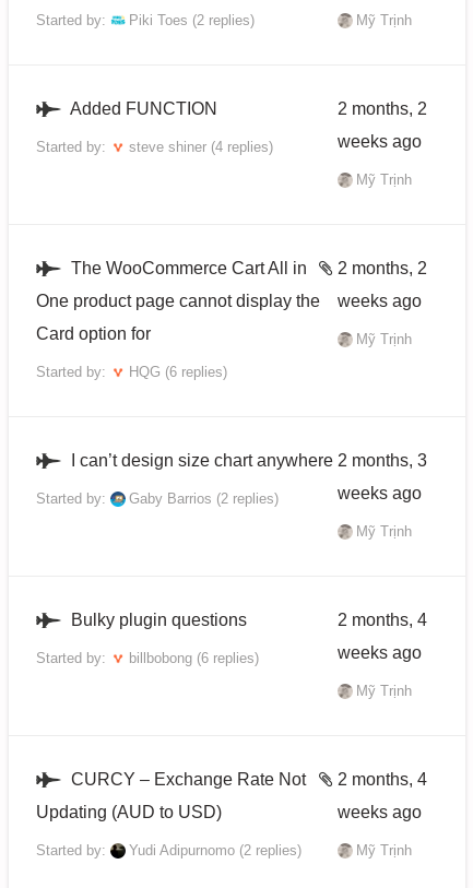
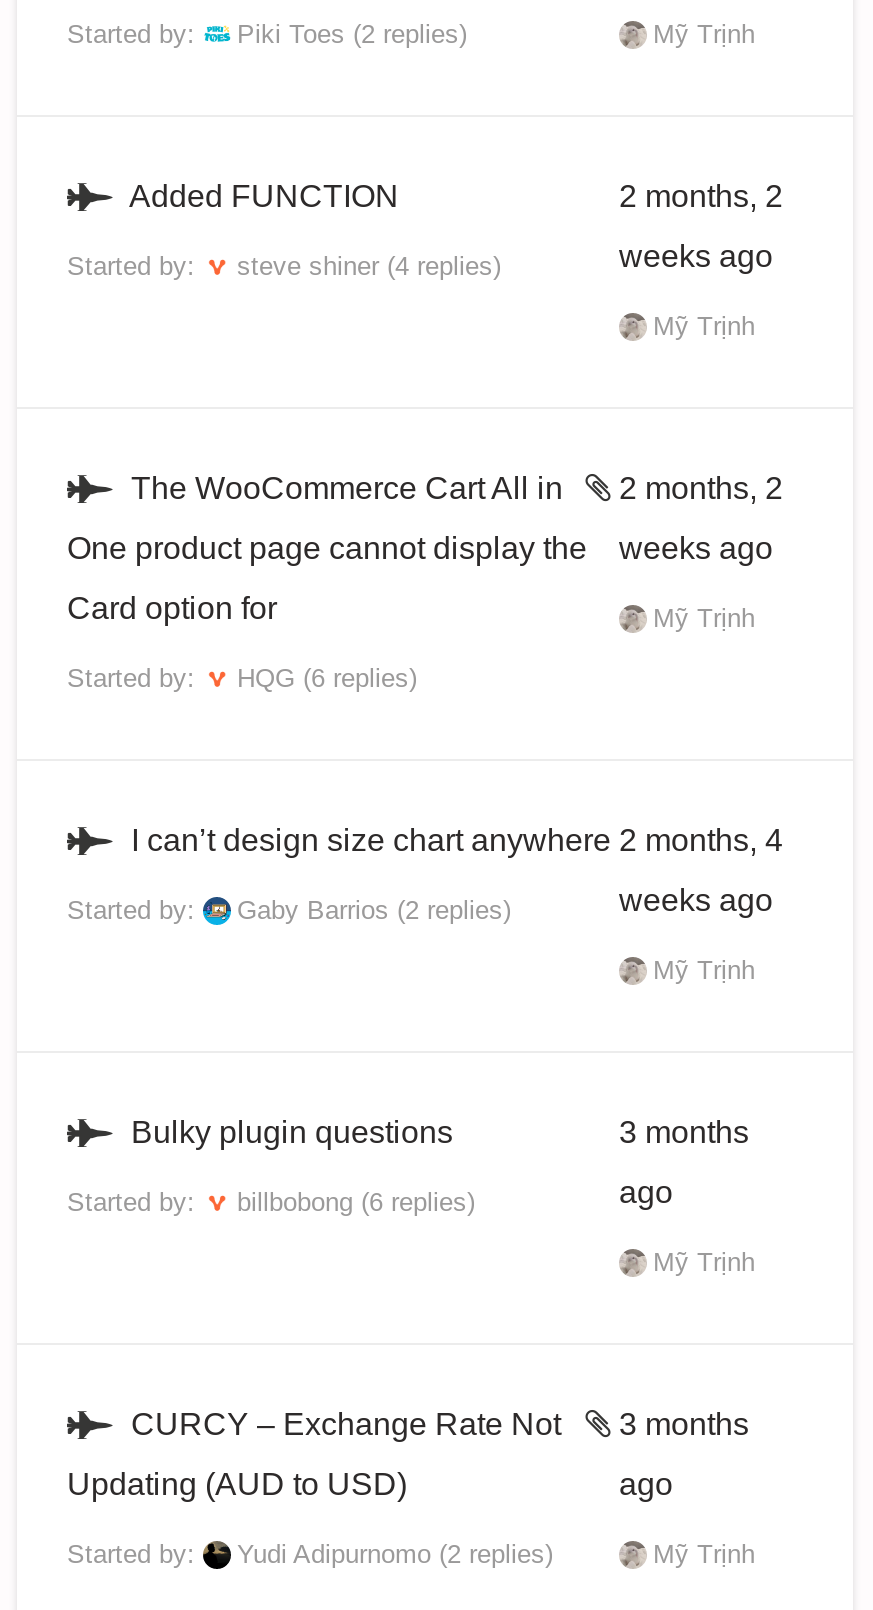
- I can’t design size chart anywhere 2 months, 3
+ I can’t design size chart anywhere 2 months, 4

- 2 months, 4
+ 3 months

- weeks ago
+ ago

- CURCY – Exchange Rate Not 2 months, 4
+ CURCY – Exchange Rate Not 3 months

- weeks ago
+ ago
